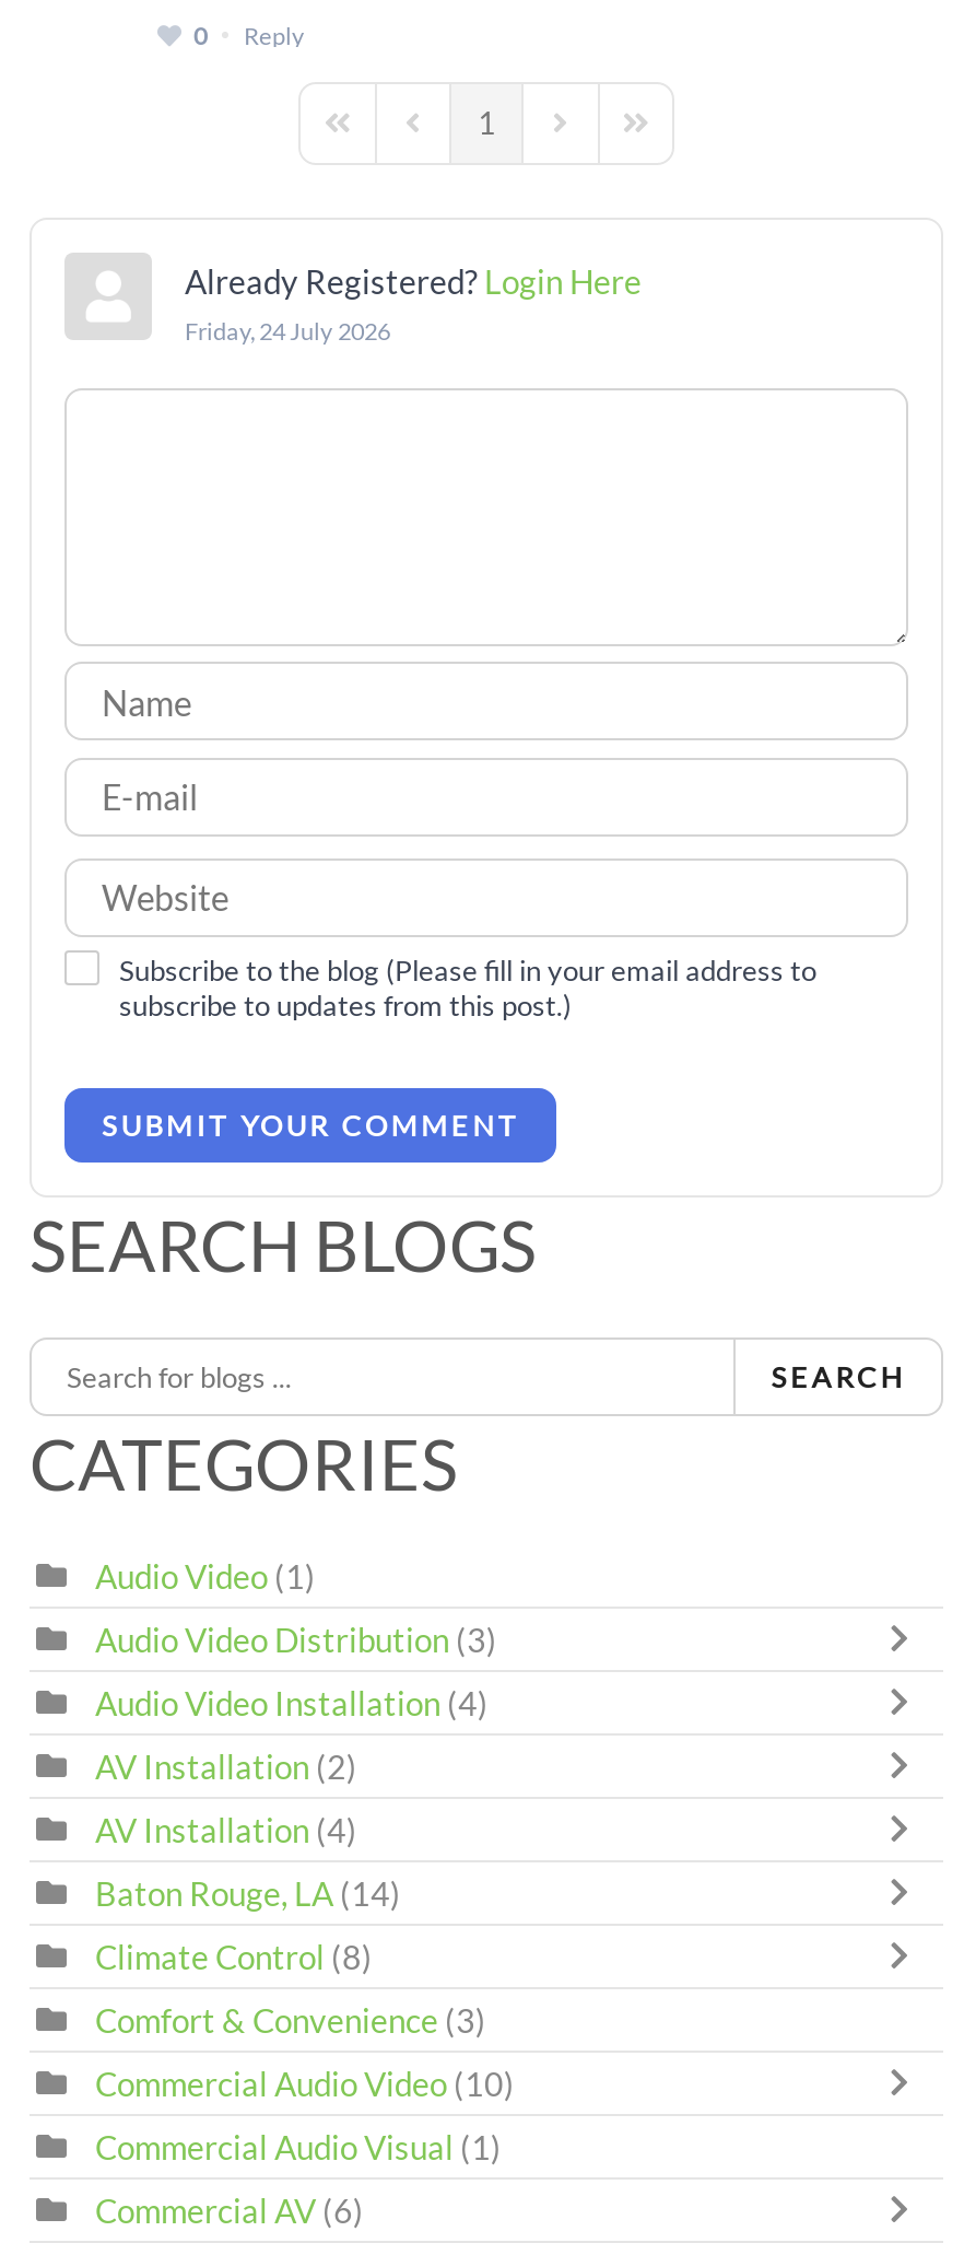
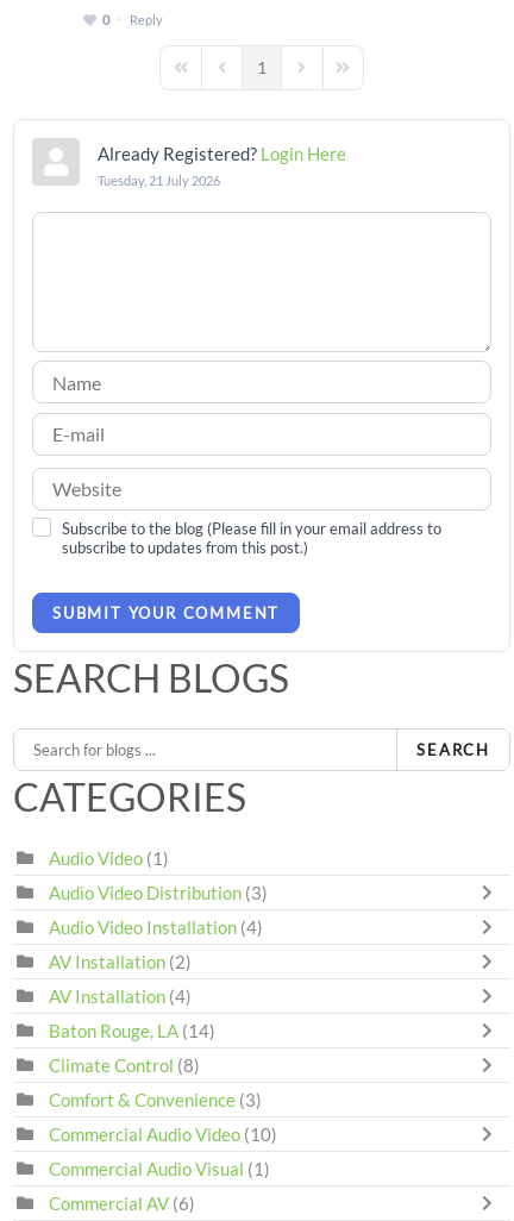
- Friday, 24 July 2026
+ Tuesday, 21 July 2026
